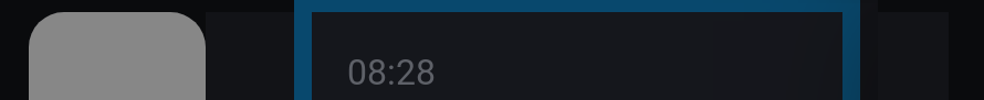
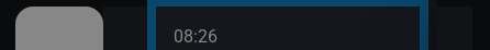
- 08:28
+ 08:26
